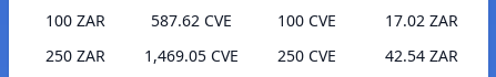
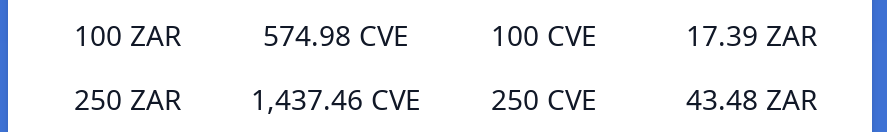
- 587.62 CVE
+ 574.98 CVE

- 17.02 ZAR
+ 17.39 ZAR

- 250 ZAR 1,469.05 CVE 250 CVE
+ 250 ZAR 1,437.46 CVE 250 CVE

- 42.54 ZAR
+ 43.48 ZAR
